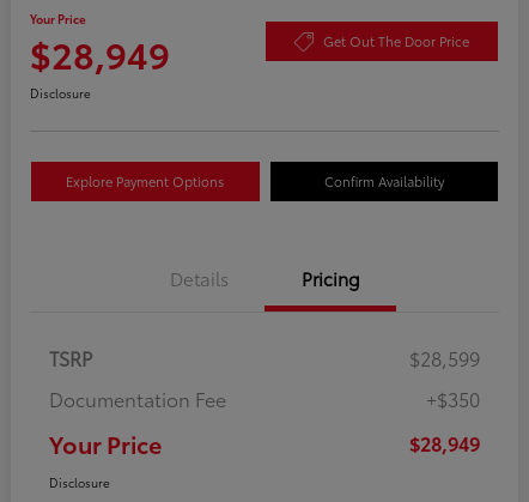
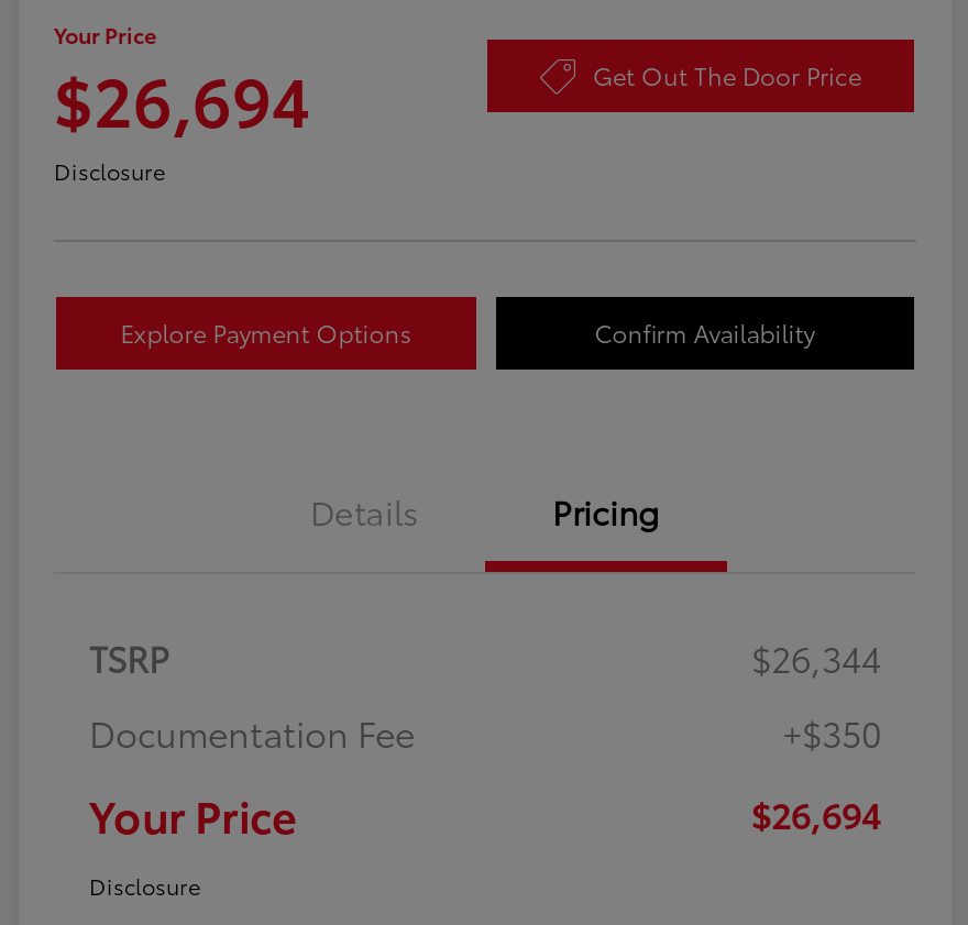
- $28,949
+ $26,694

- $28,599
+ $26,344

- $28,949
+ $26,694
